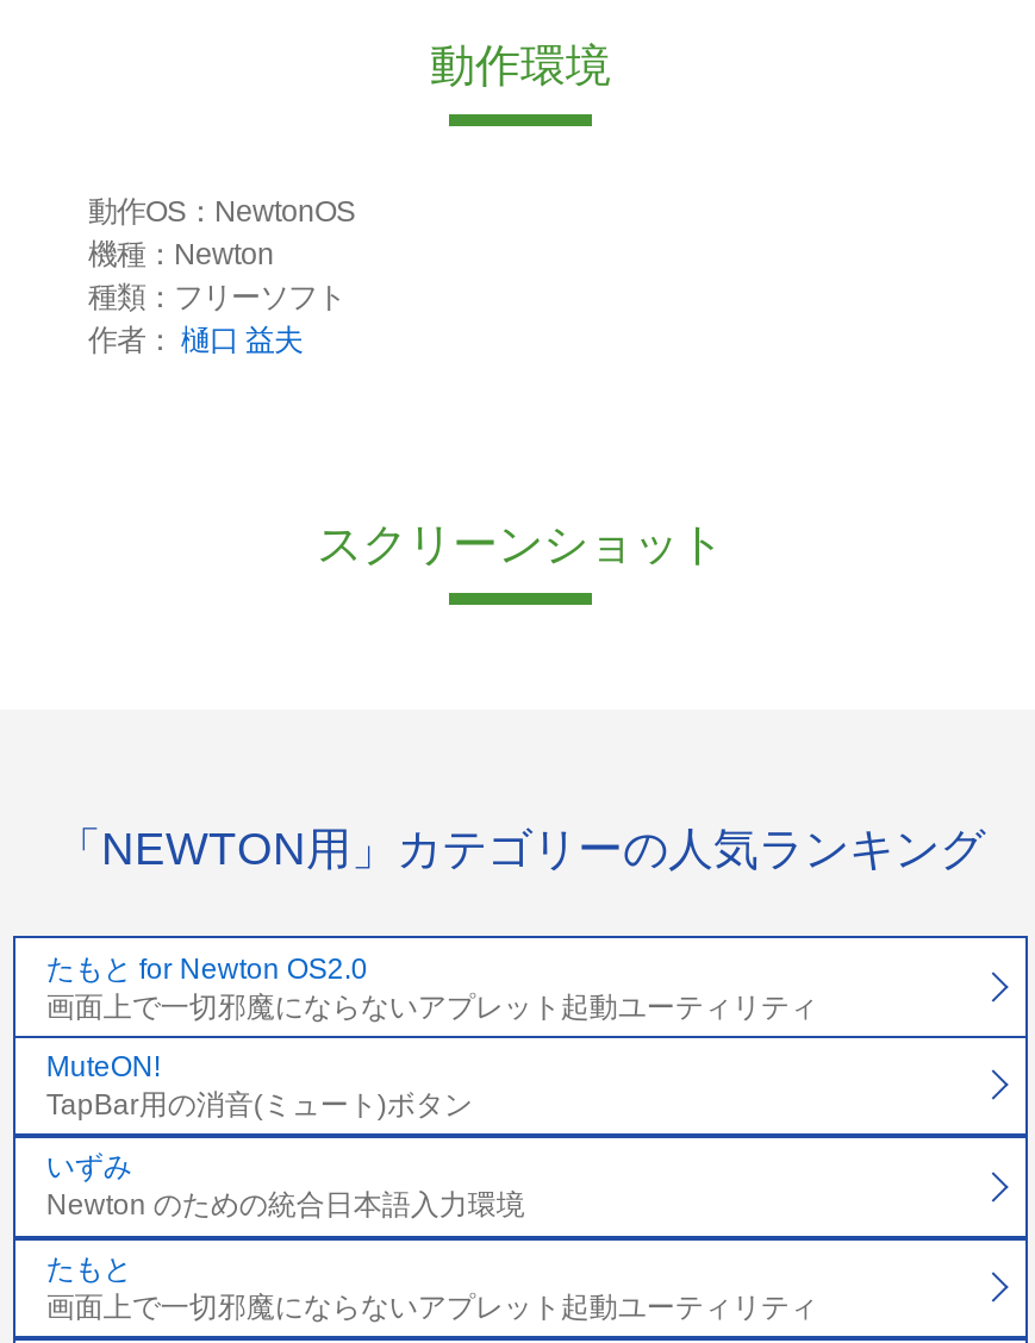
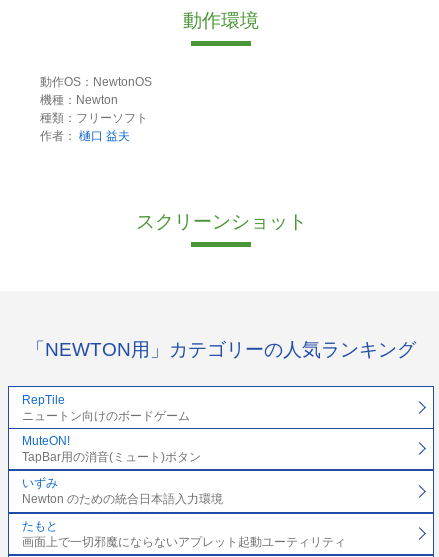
- たもと for Newton OS2.0
- 画面上で一切邪魔にならないアプレット起動ユーティリティ
+ RepTile
+ ニュートン向けのボードゲーム
